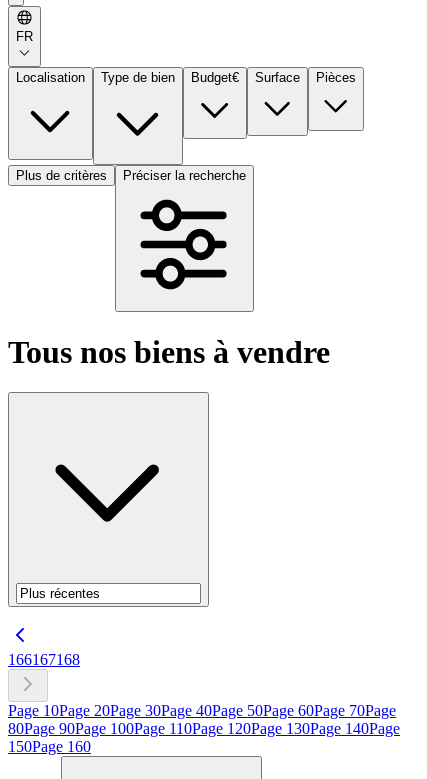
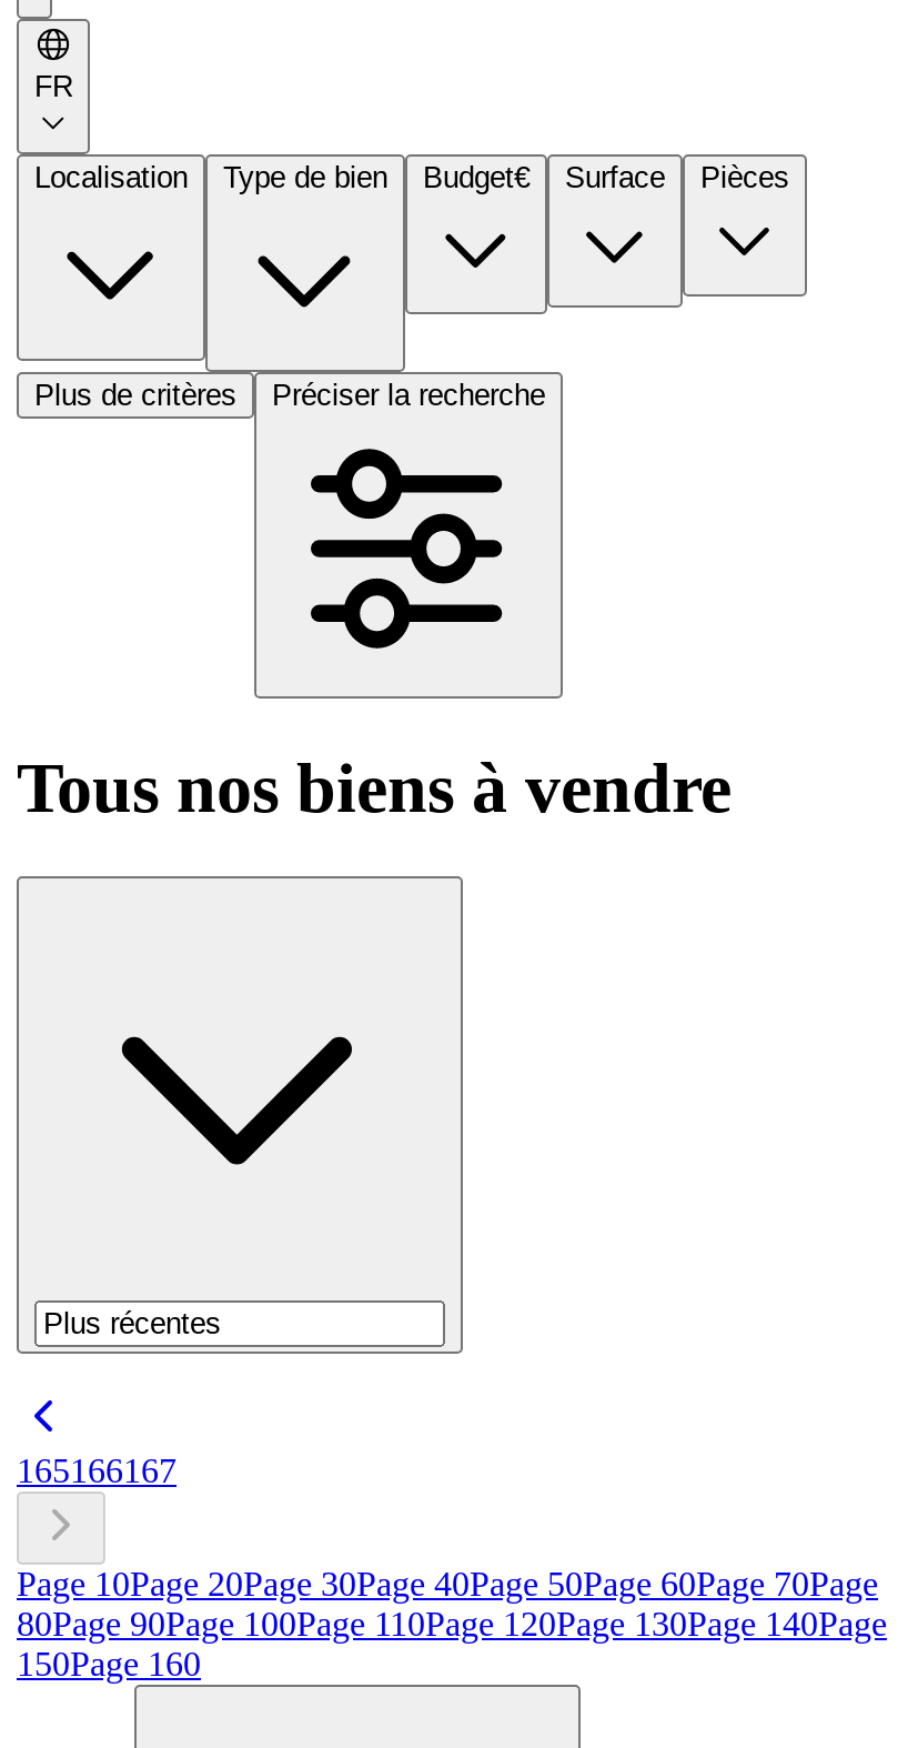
- 166167168
+ 165166167
